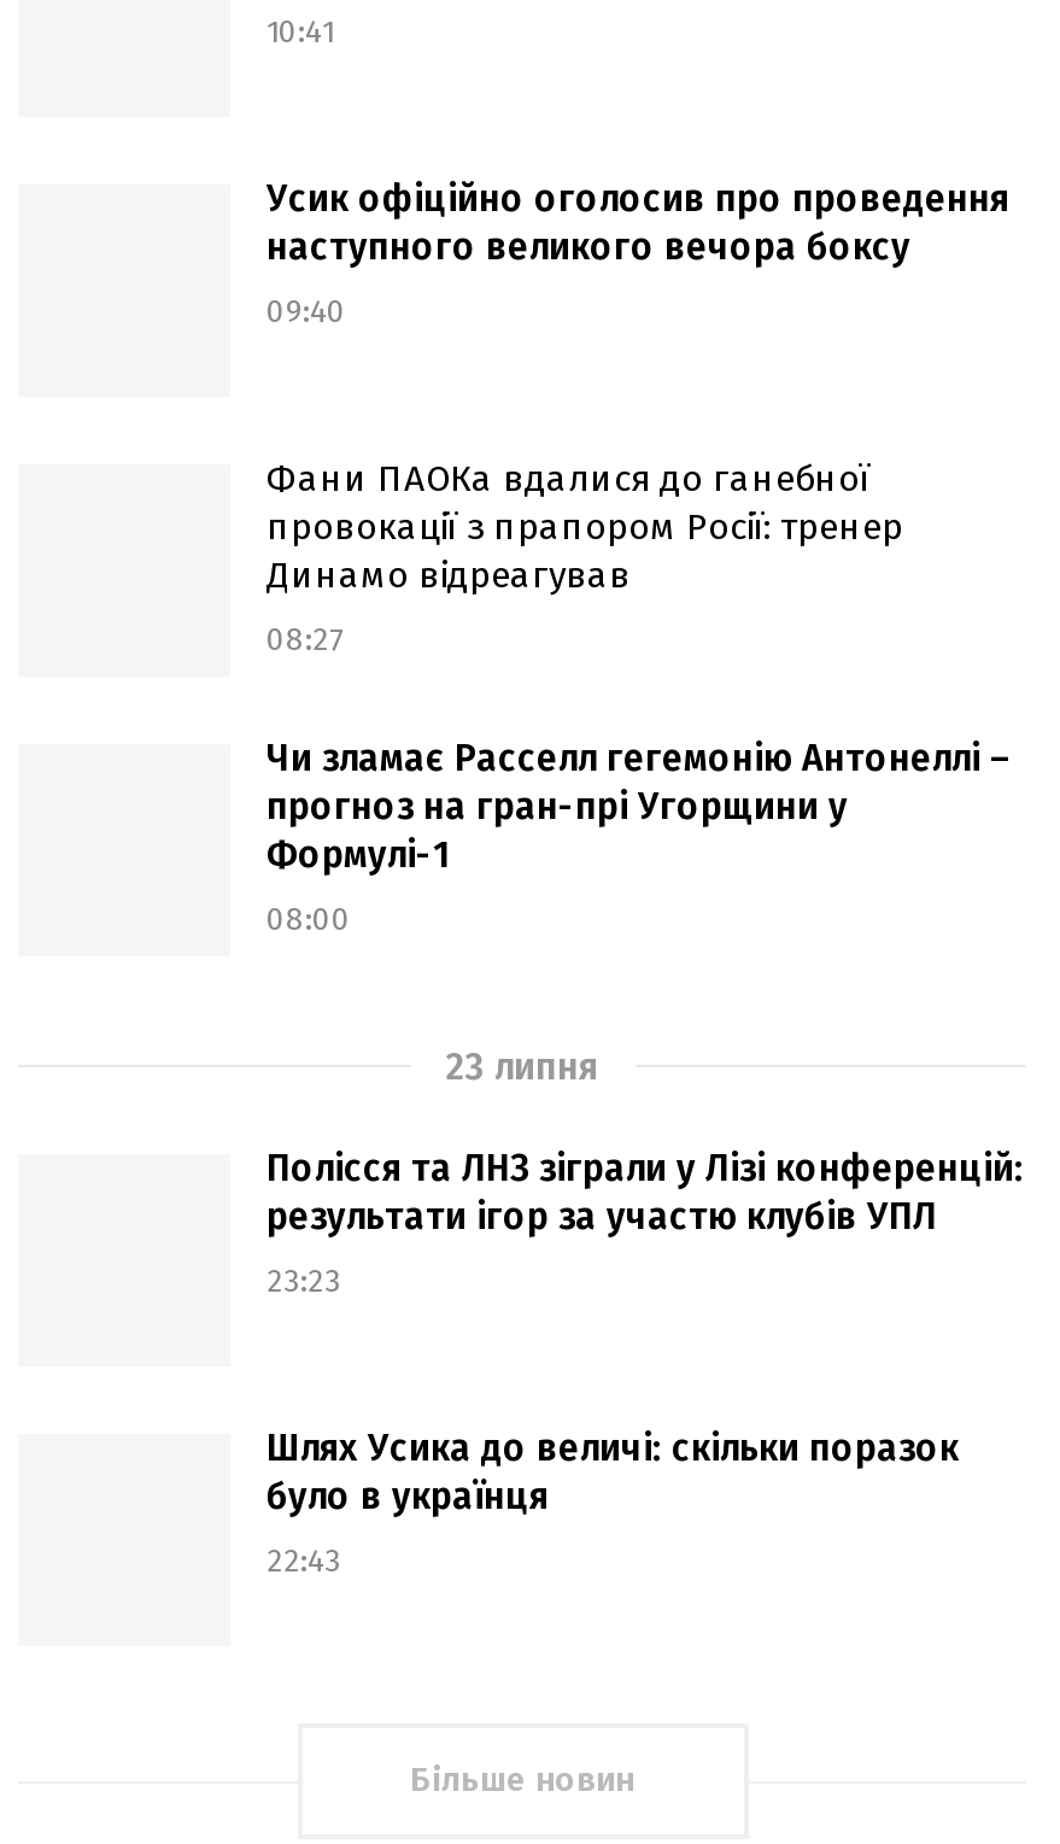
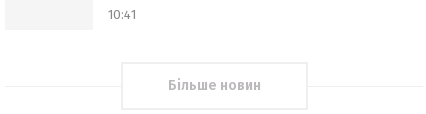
- Усик офіційно оголосив про проведення
- наступного великого вечора боксу
- 09:40

- Фани ПАОКа вдалися до ганебної
- провокації з прапором Росії: тренер
- Динамо відреагував
- 08:27
- Чи зламає Расселл гегемонію Антонеллі –
- прогноз на гран-прі Угорщини у
- Формулі-1
- 08:00
- 23 липня
- Полісся та ЛНЗ зіграли у Лізі конференцій:
- результати ігор за участю клубів УПЛ
- 23:23

- Шлях Усика до величі: скільки поразок
- було в українця
- 22:43
